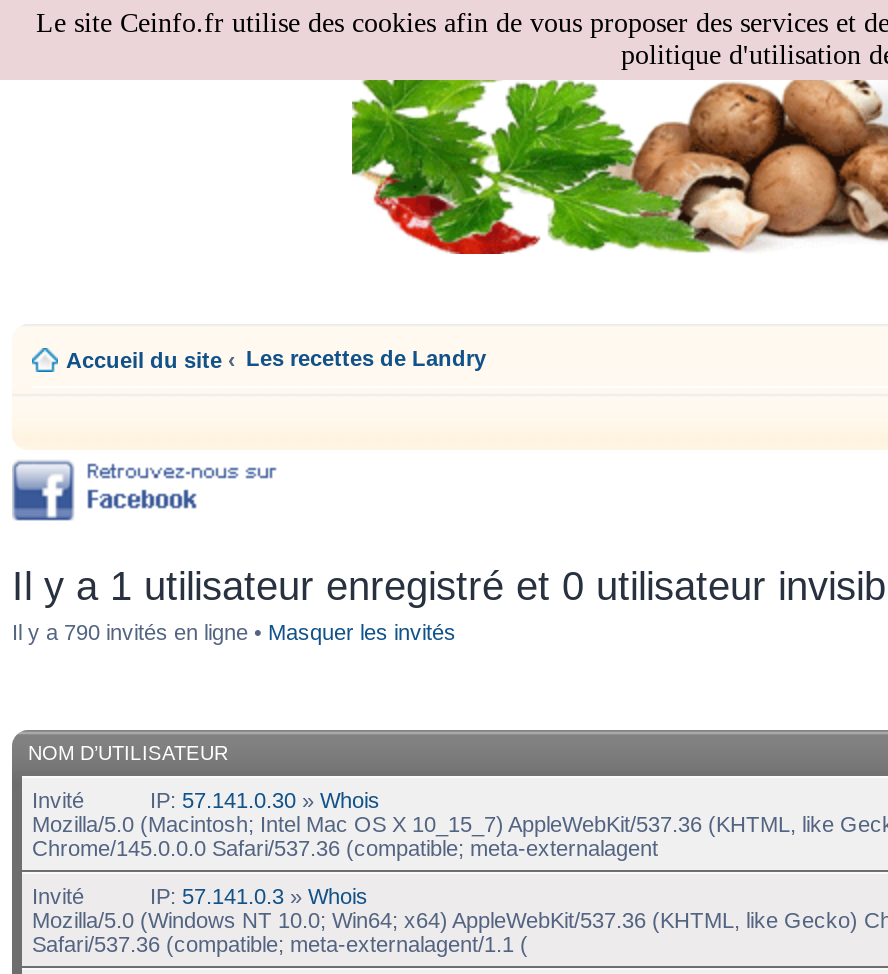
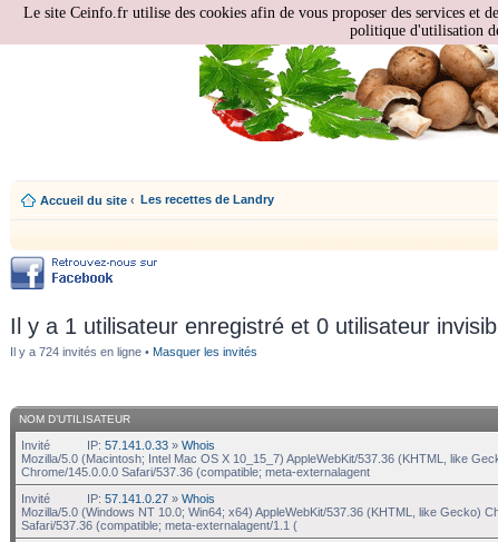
- Il y a 790 invités en ligne • Masquer les invités
+ Il y a 724 invités en ligne • Masquer les invités

- IP: 57.141.0.30» Whois
+ IP: 57.141.0.33» Whois

- IP: 57.141.0.3» Whois
+ IP: 57.141.0.27» Whois
